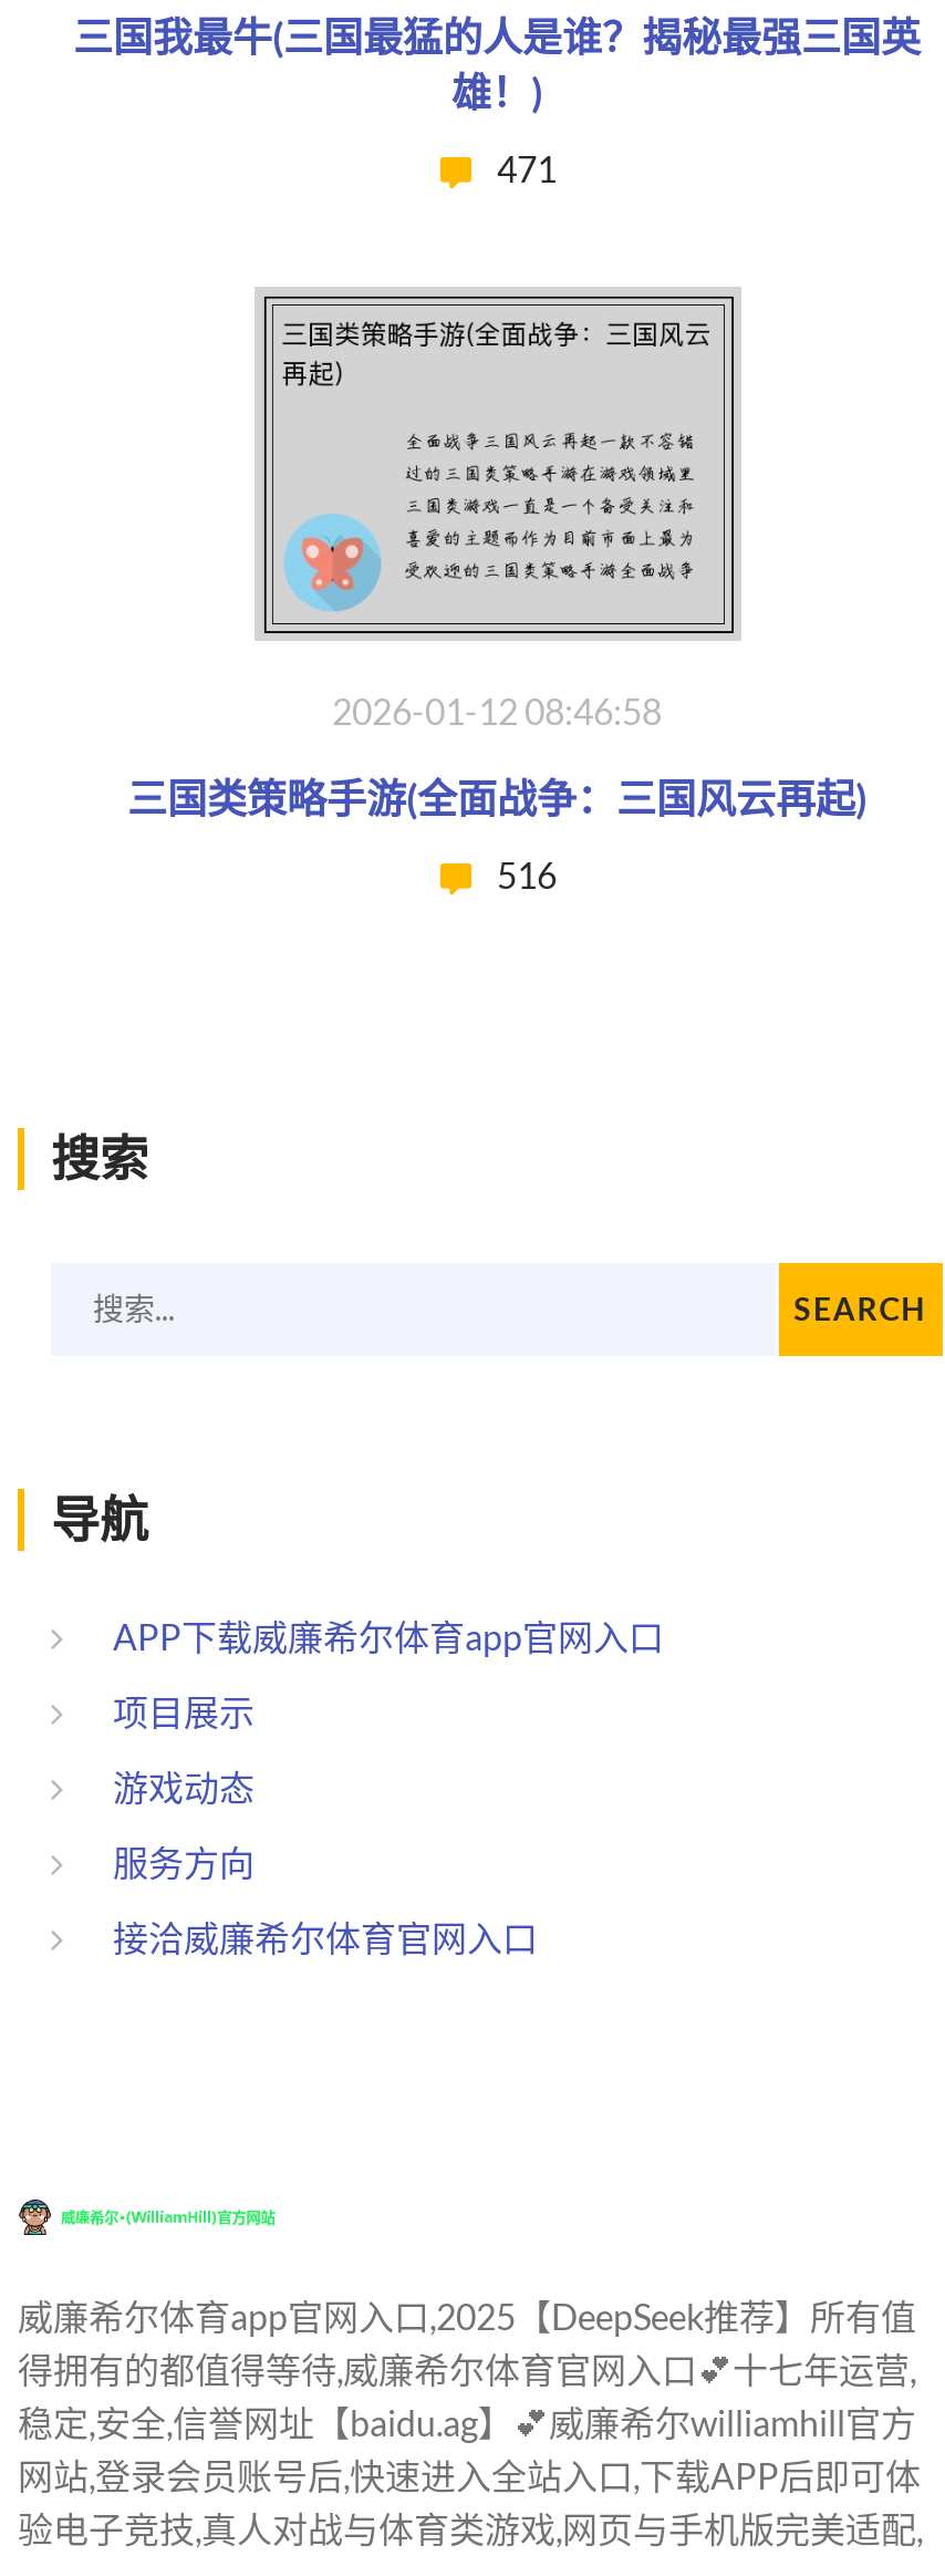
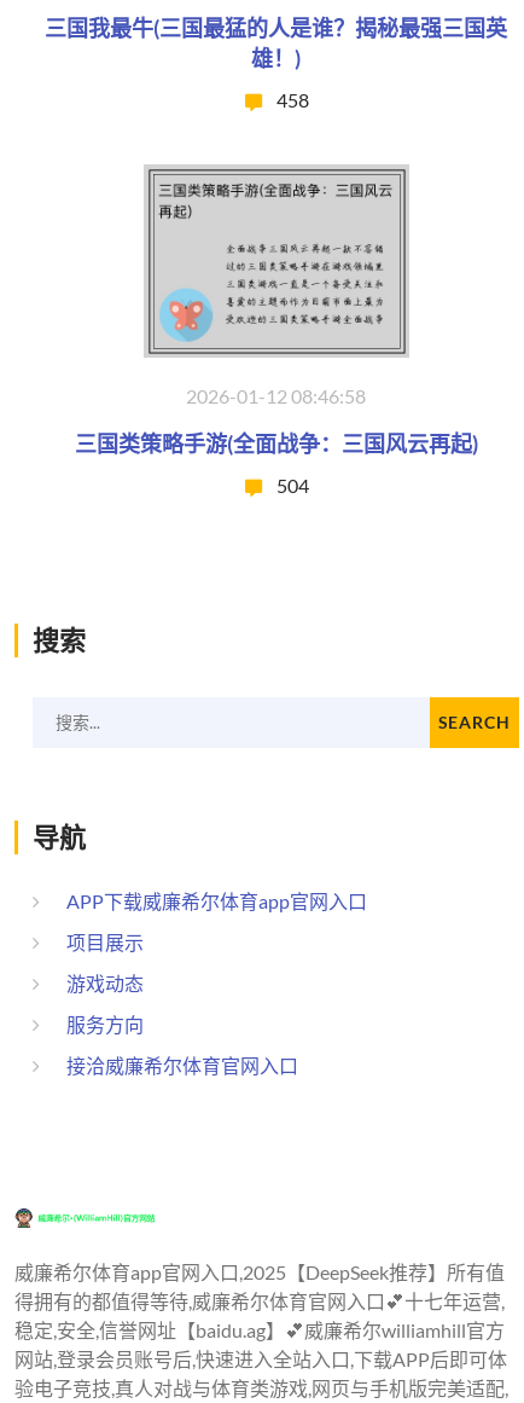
- 471
+ 458

- 516
+ 504
